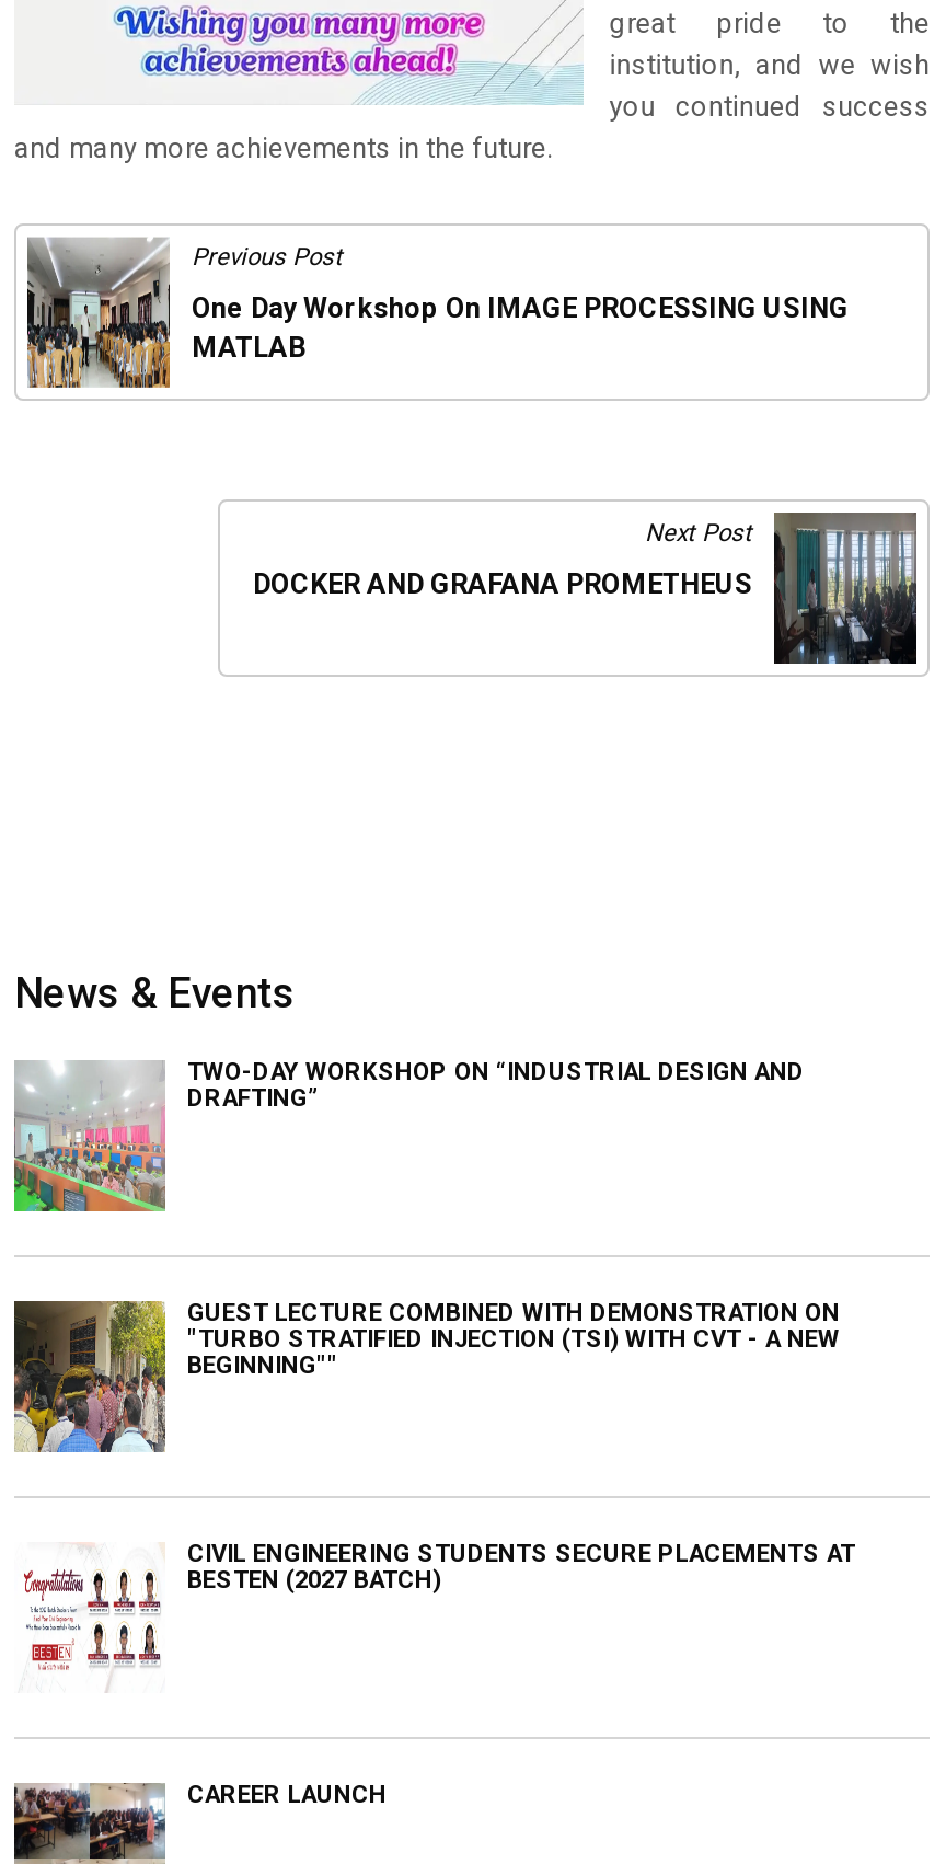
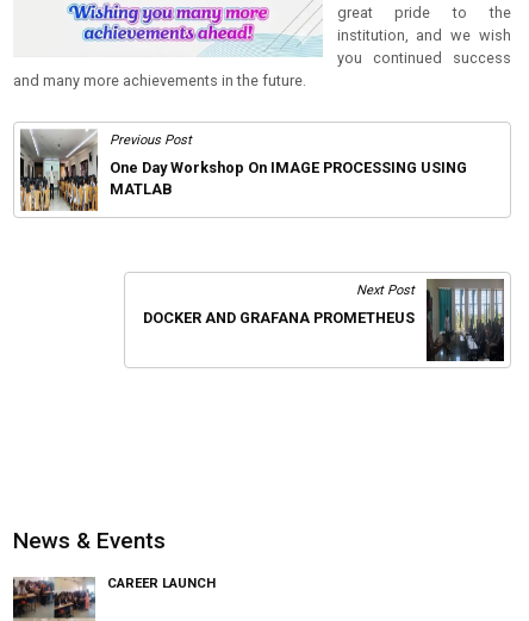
- [image]
- TWO-DAY WORKSHOP ON “INDUSTRIAL DESIGN AND
- DRAFTING”

- [image]
- GUEST LECTURE COMBINED WITH DEMONSTRATION ON
- "TURBO STRATIFIED INJECTION (TSI) WITH CVT - A NEW
- BEGINNING""

- [image]
- CIVIL ENGINEERING STUDENTS SECURE PLACEMENTS AT
- BESTEN (2027 BATCH)
